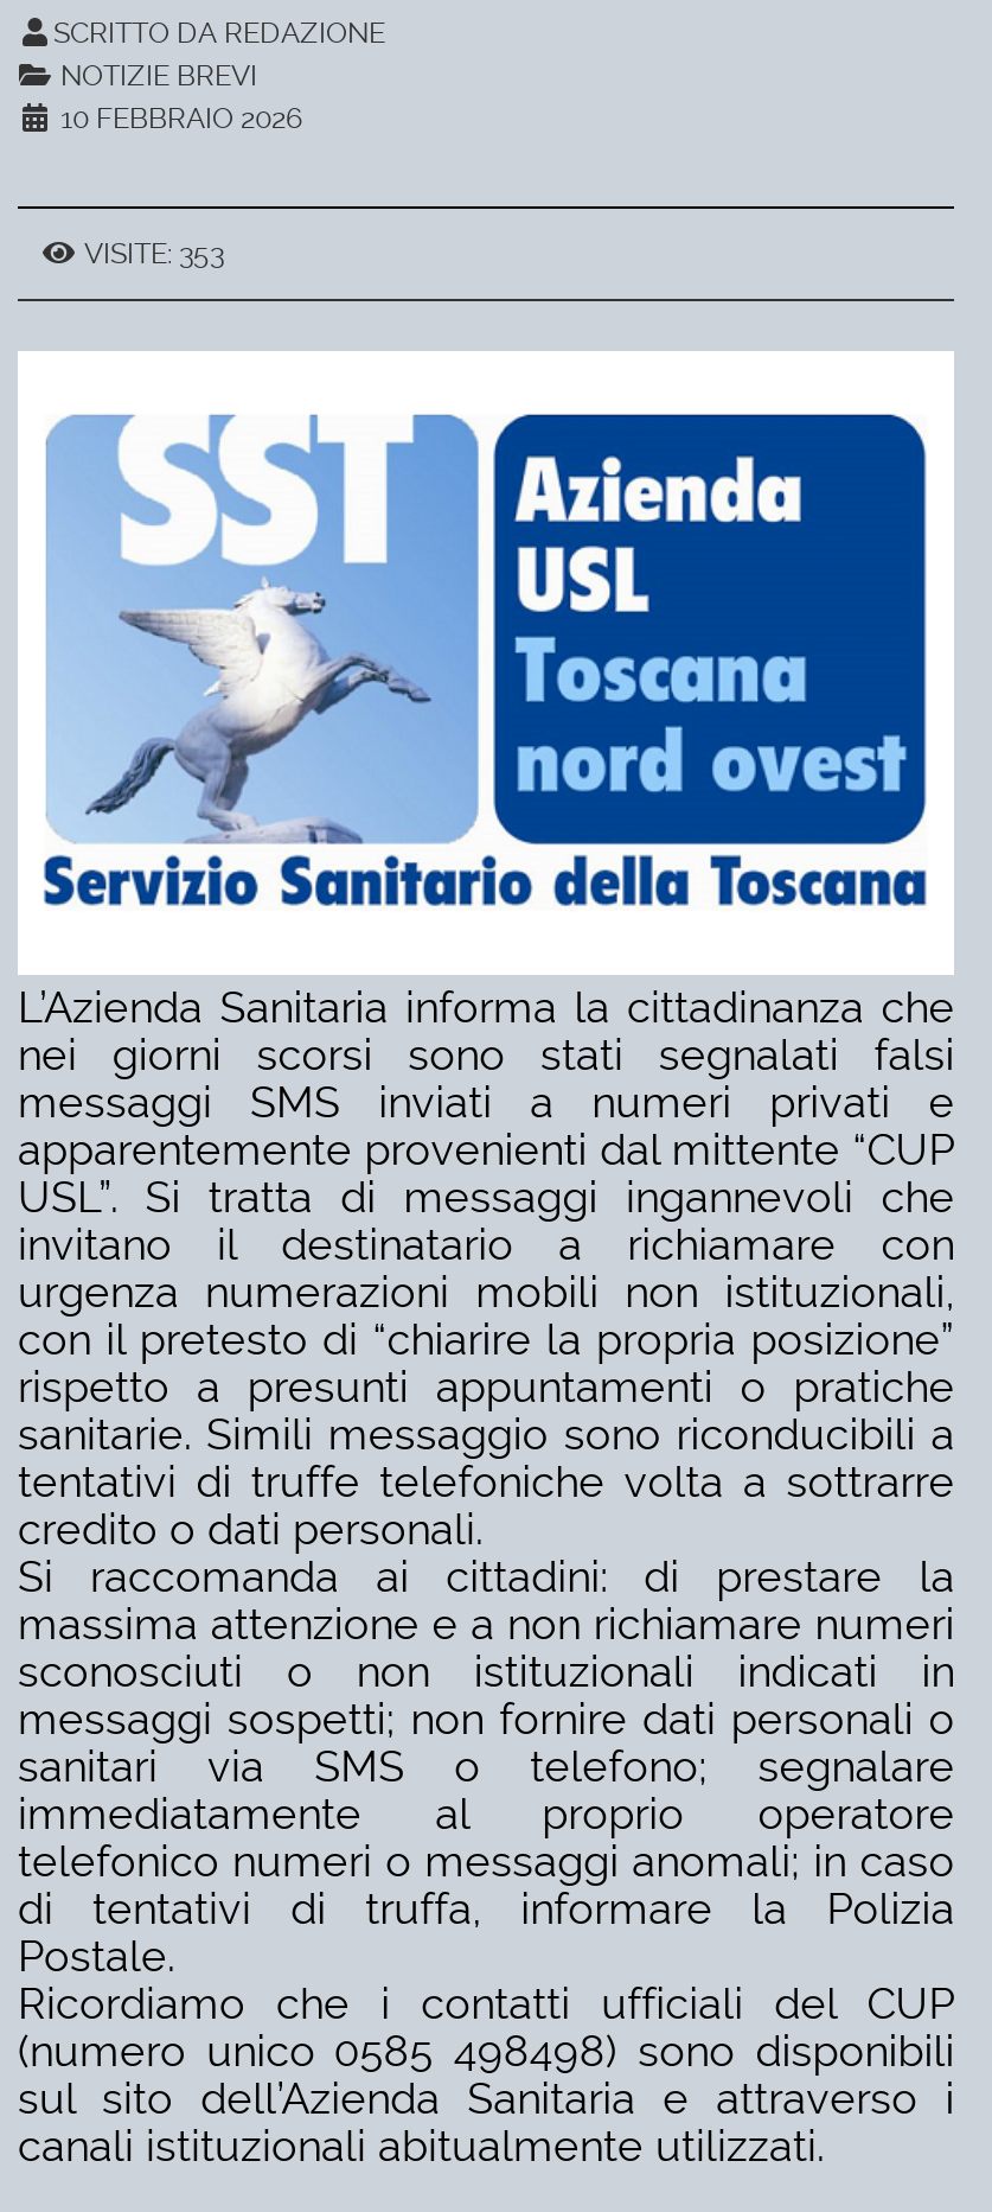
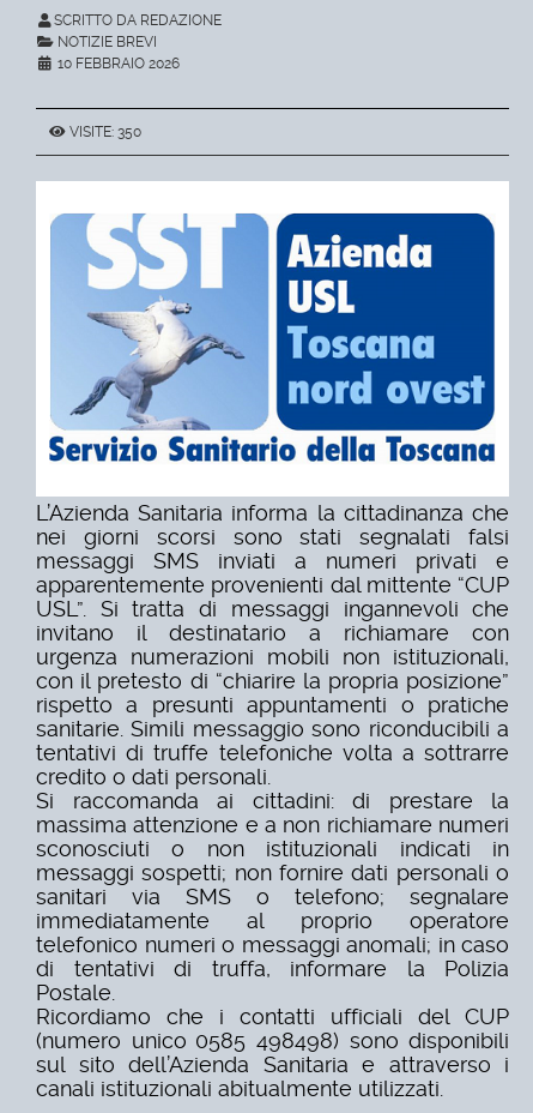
- VISITE: 353
+ VISITE: 350
